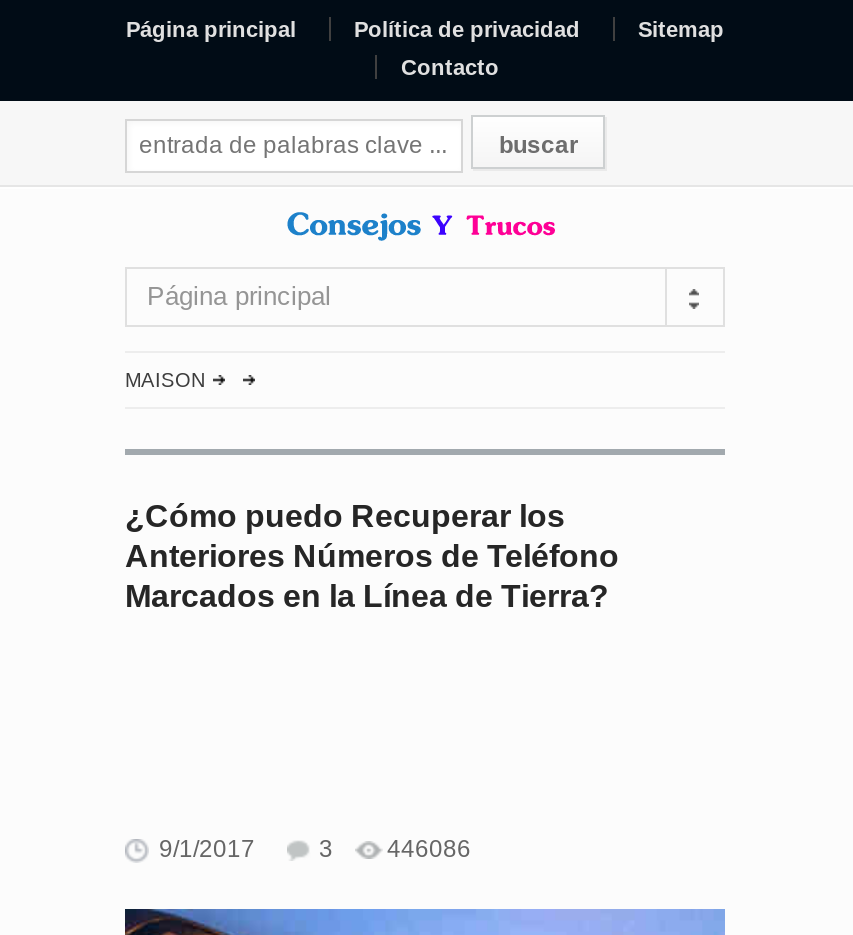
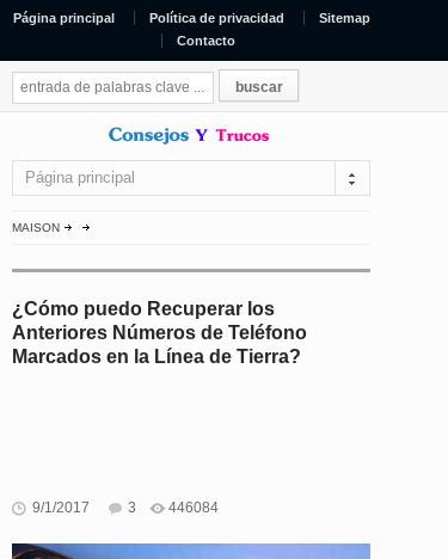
- 3 446086
+ 3 446084
